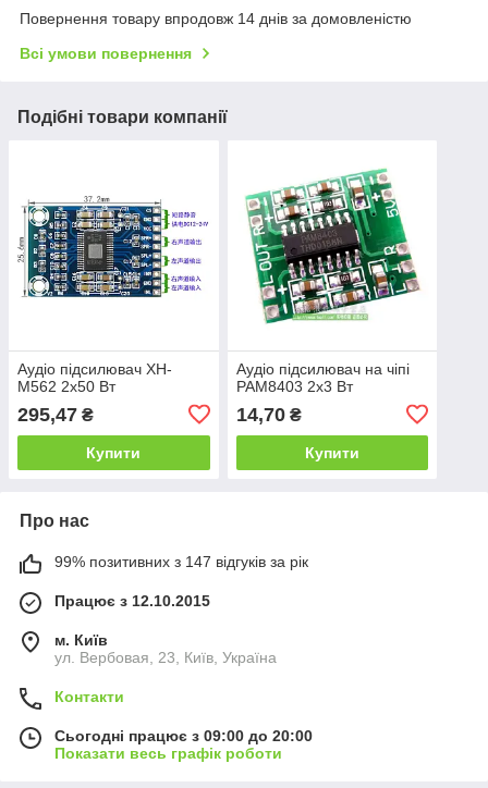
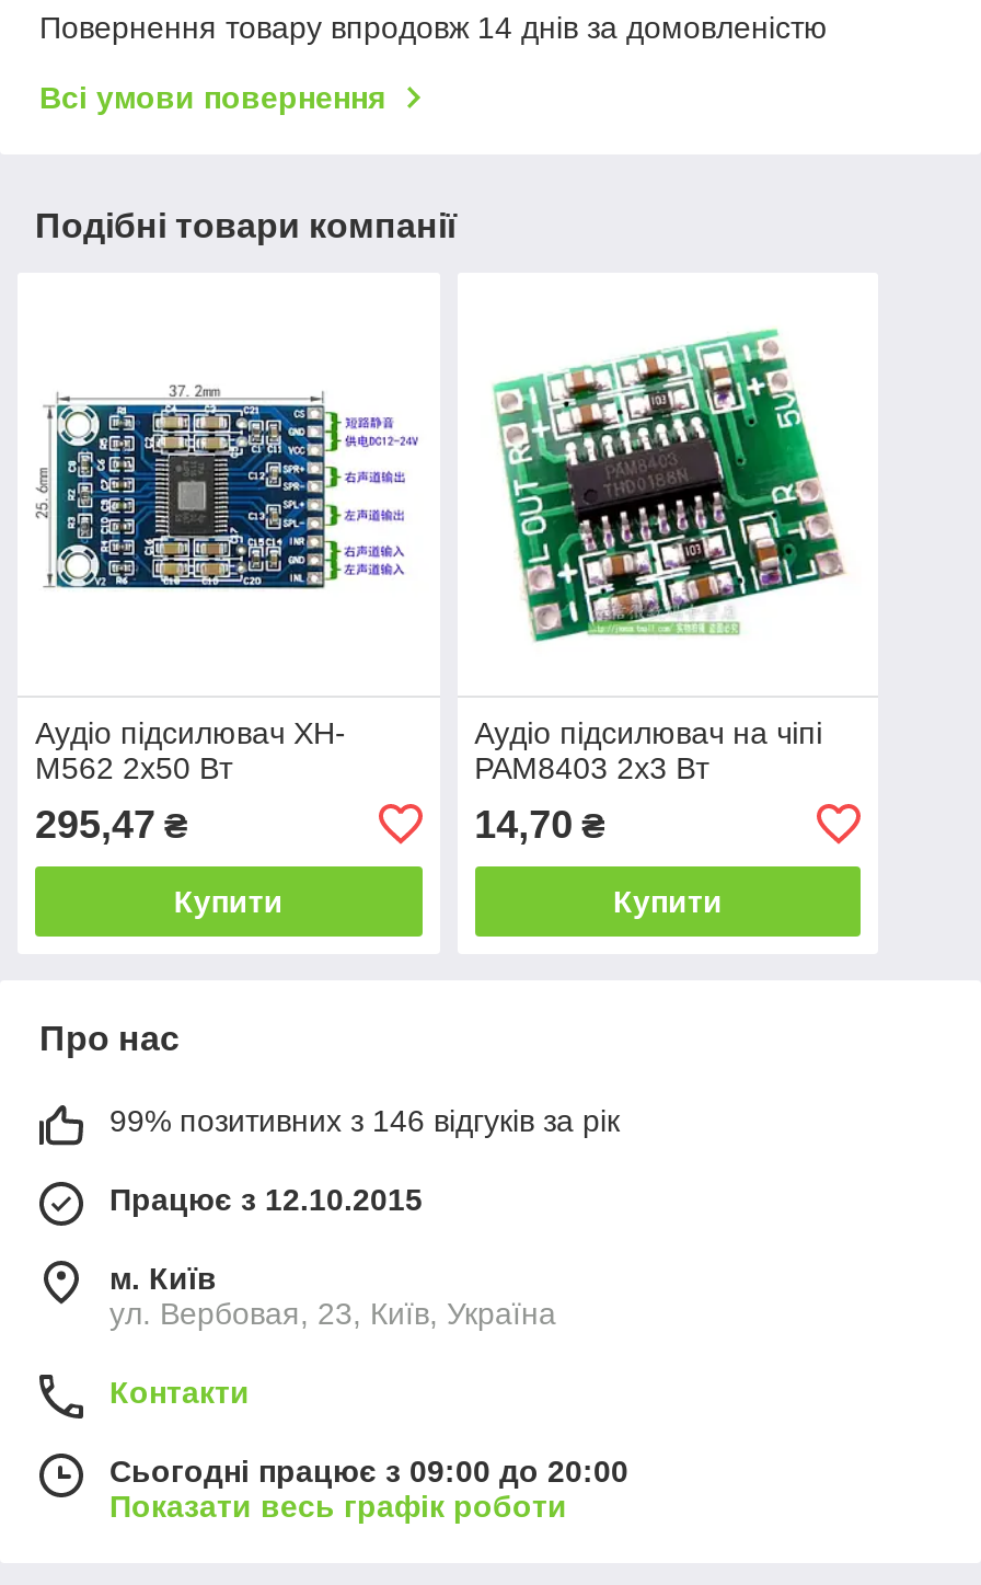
- 99% позитивних з 147 відгуків за рік
+ 99% позитивних з 146 відгуків за рік
